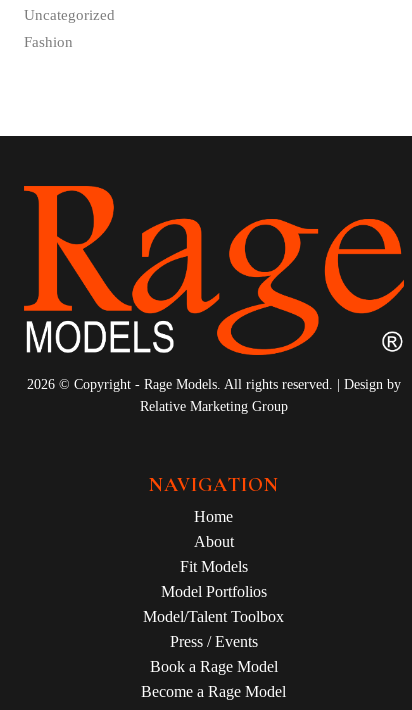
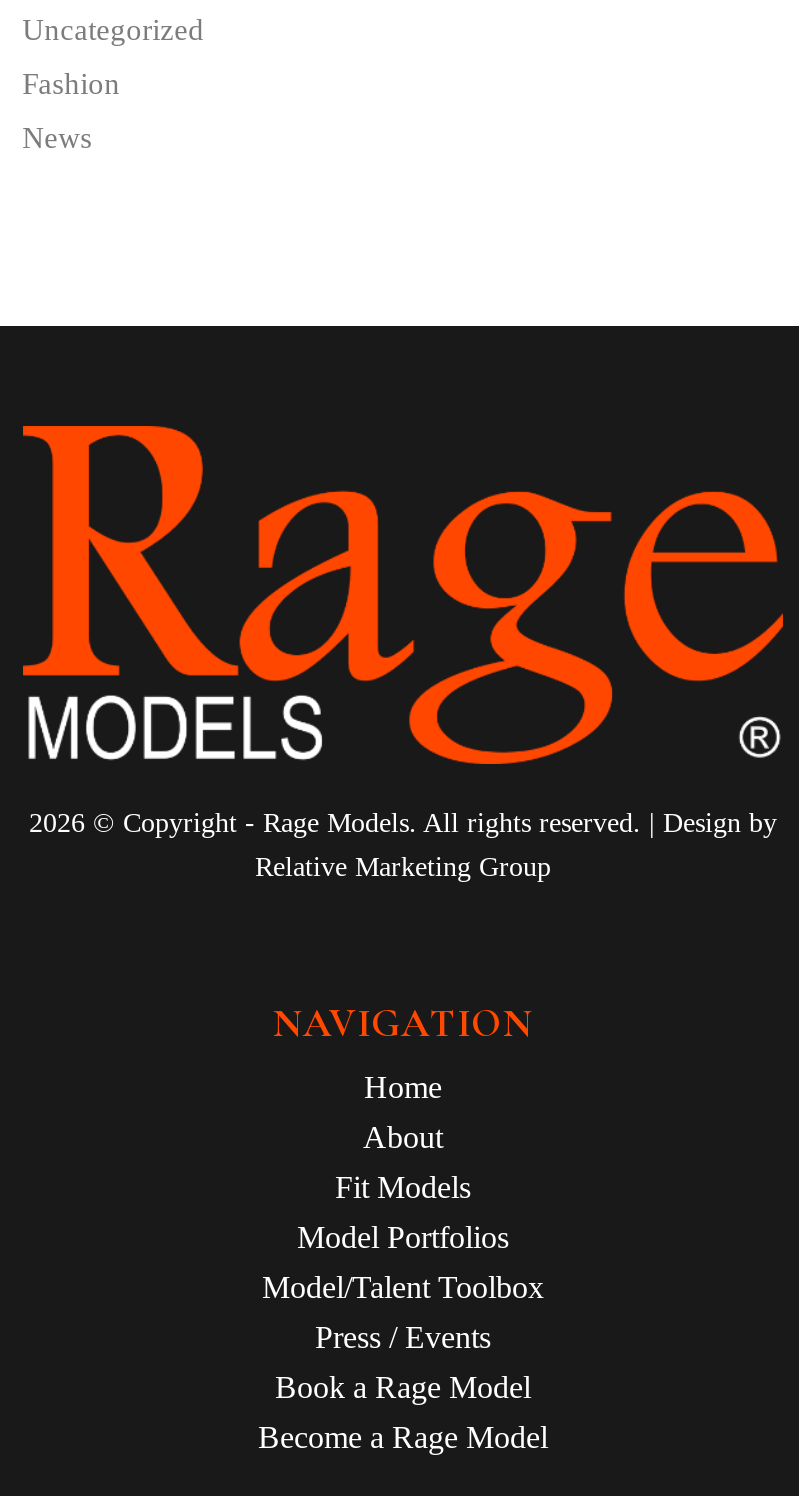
+ News
